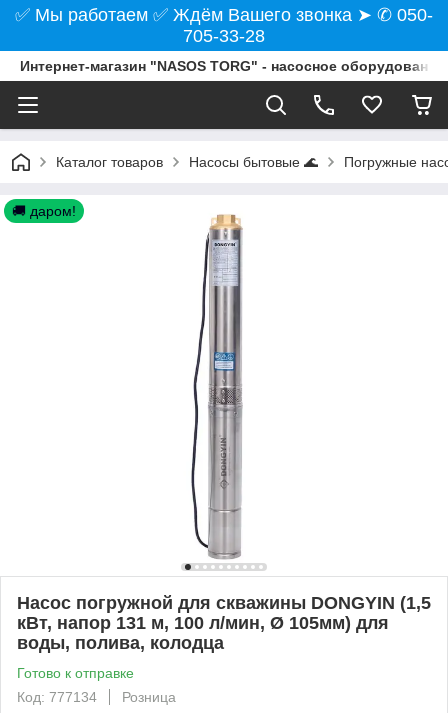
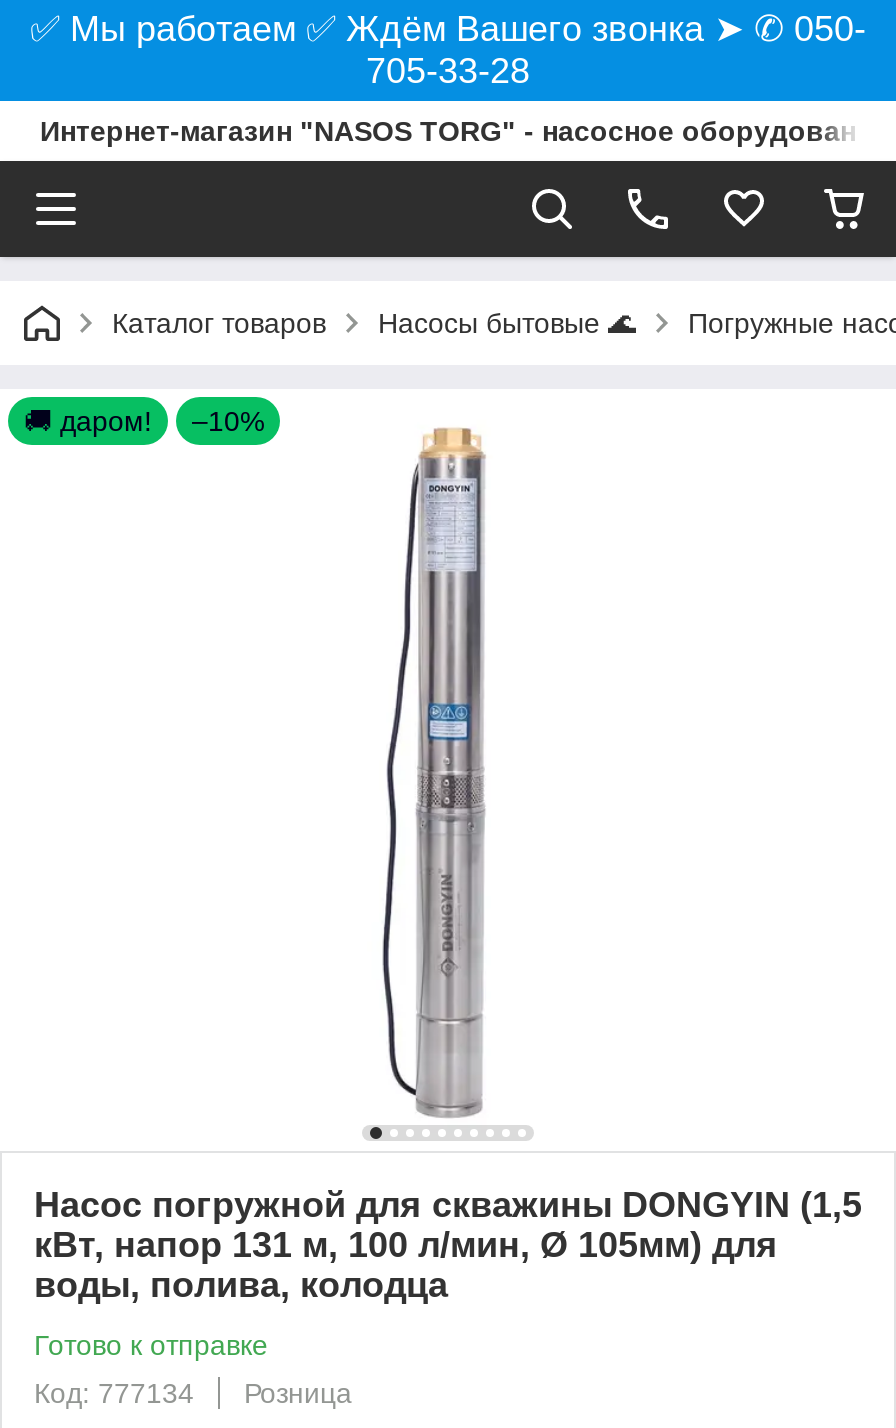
+ –10%
